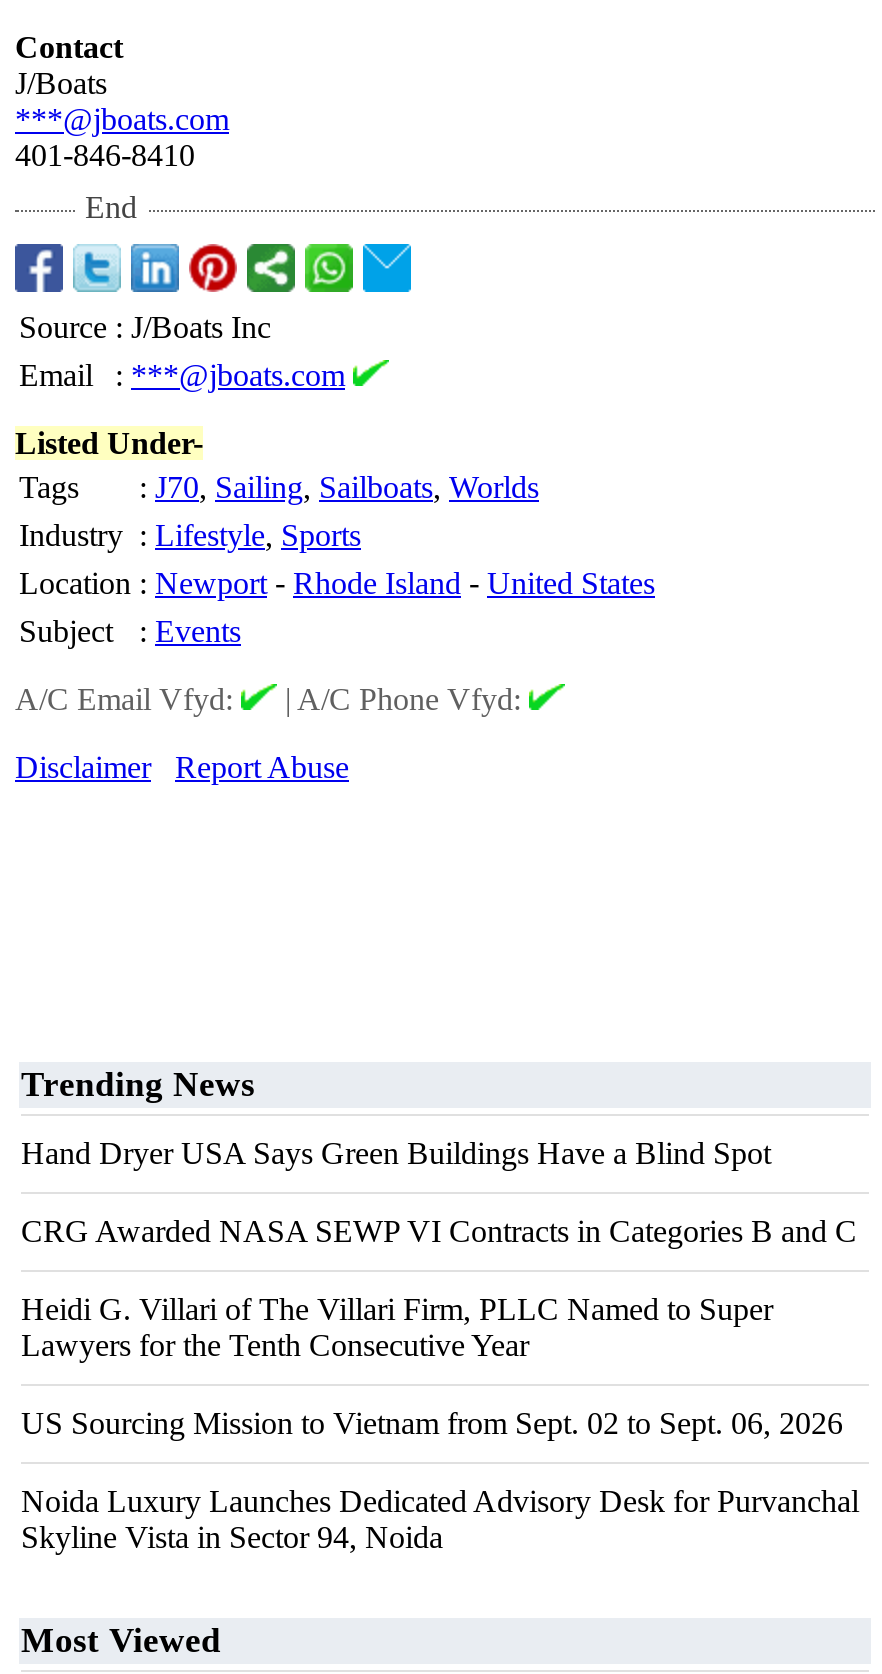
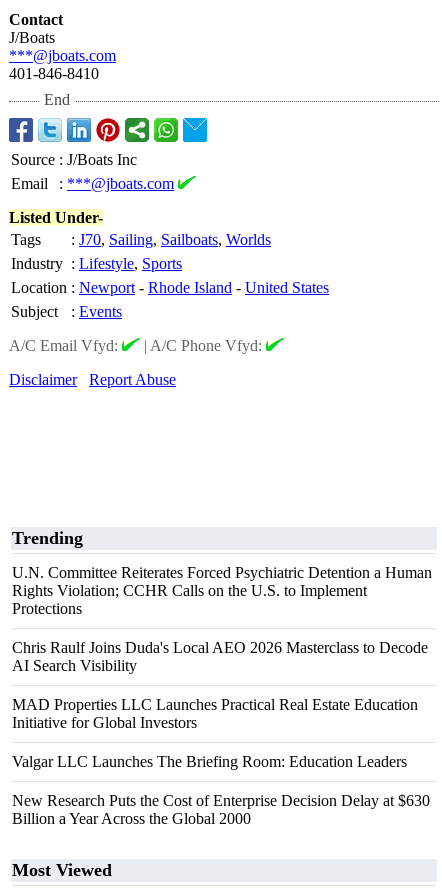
- Trending News
+ Trending

- Hand Dryer USA Says Green Buildings Have a Blind Spot
+ U.N. Committee Reiterates Forced Psychiatric Detention a Human
+ Rights Violation; CCHR Calls on the U.S. to Implement
+ Protections

- CRG Awarded NASA SEWP VI Contracts in Categories B and C
+ Chris Raulf Joins Duda's Local AEO 2026 Masterclass to Decode
+ AI Search Visibility

- Heidi G. Villari of The Villari Firm, PLLC Named to Super
- Lawyers for the Tenth Consecutive Year
+ MAD Properties LLC Launches Practical Real Estate Education
+ Initiative for Global Investors

- US Sourcing Mission to Vietnam from Sept. 02 to Sept. 06, 2026
+ Valgar LLC Launches The Briefing Room: Education Leaders

- Noida Luxury Launches Dedicated Advisory Desk for Purvanchal
- Skyline Vista in Sector 94, Noida
+ New Research Puts the Cost of Enterprise Decision Delay at $630
+ Billion a Year Across the Global 2000
